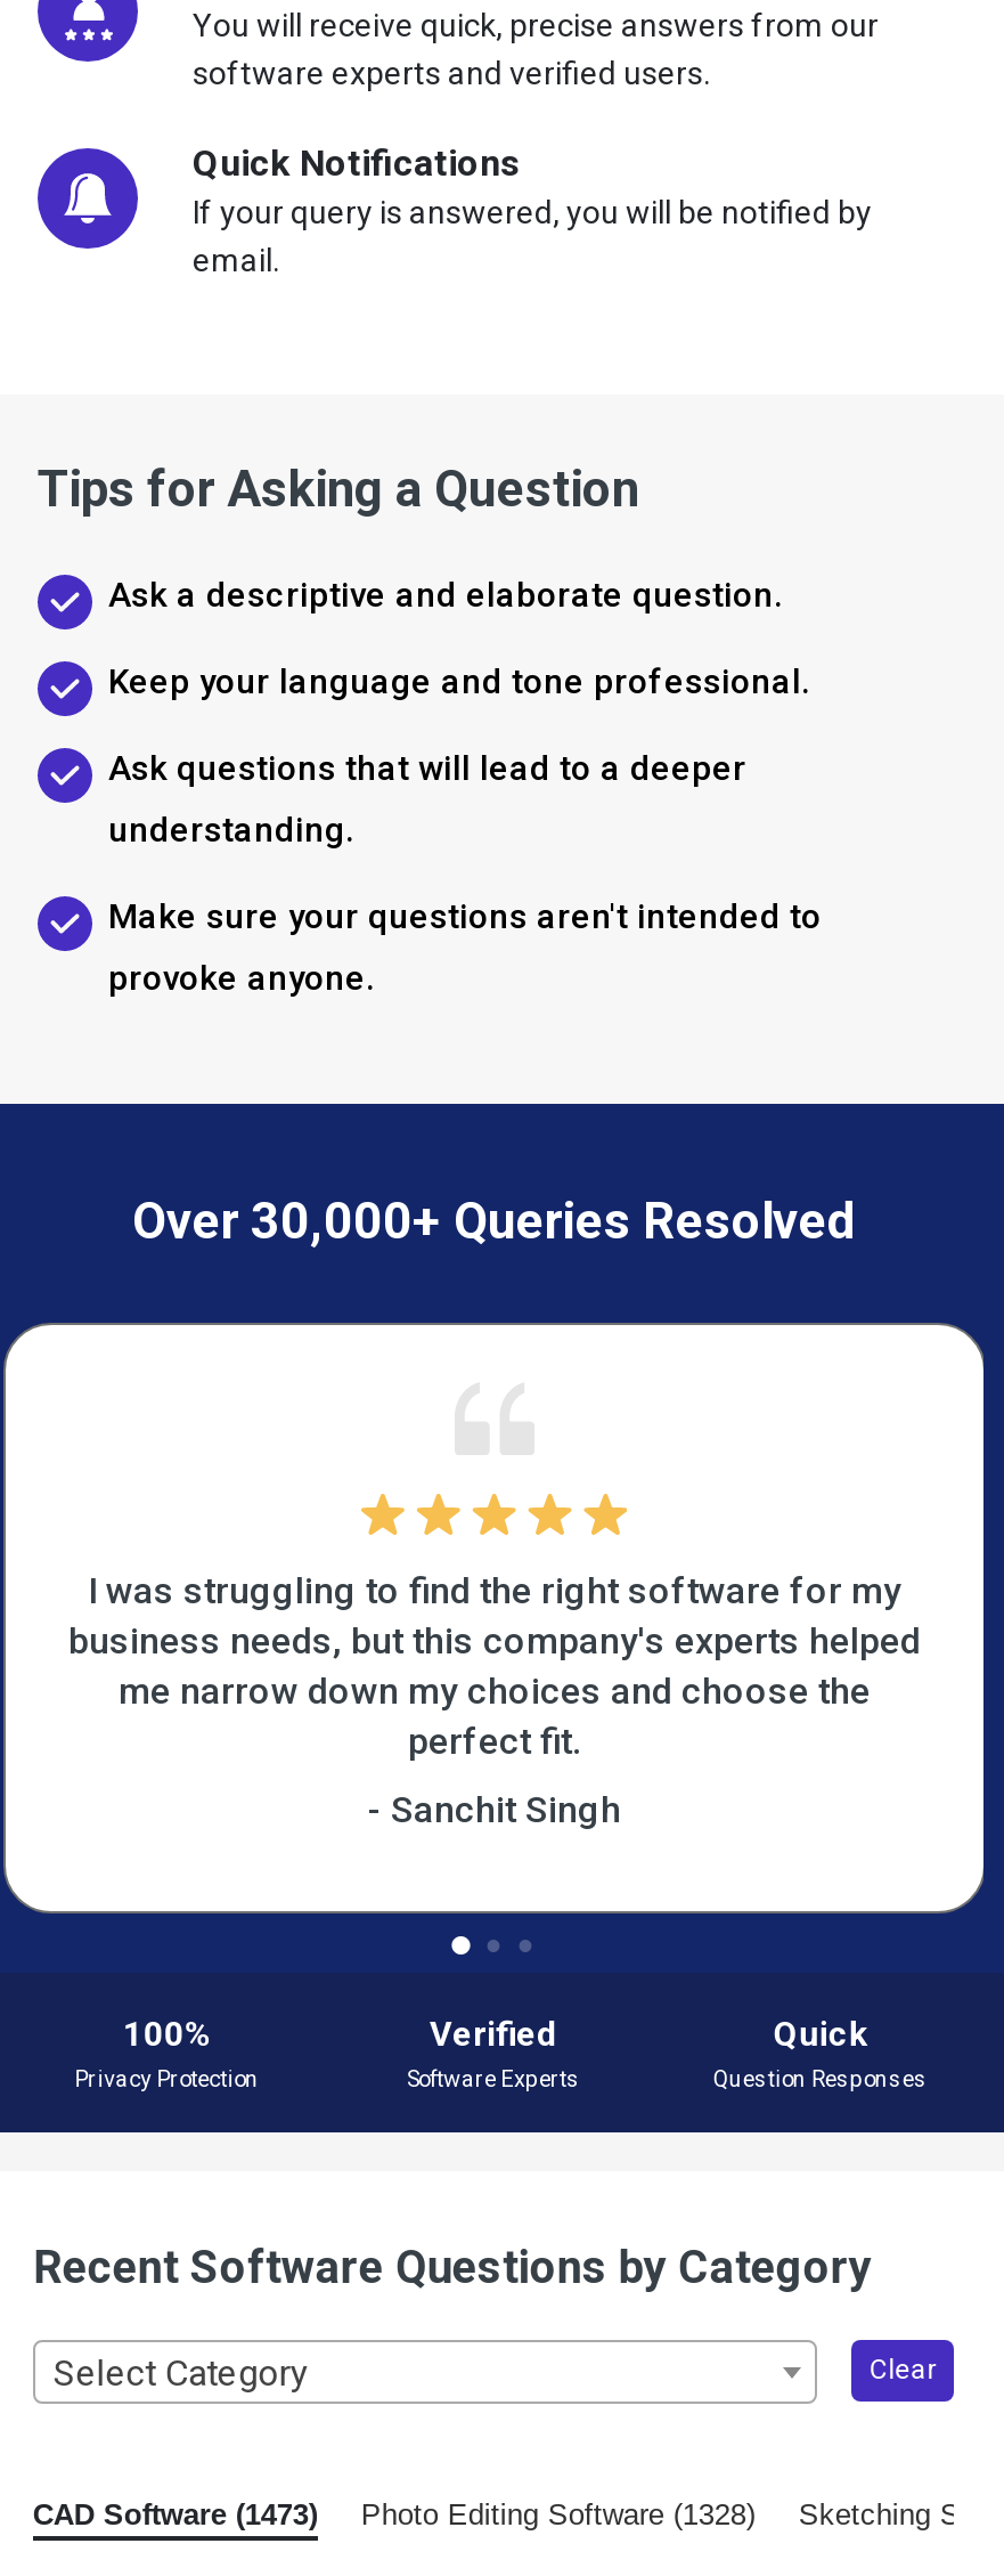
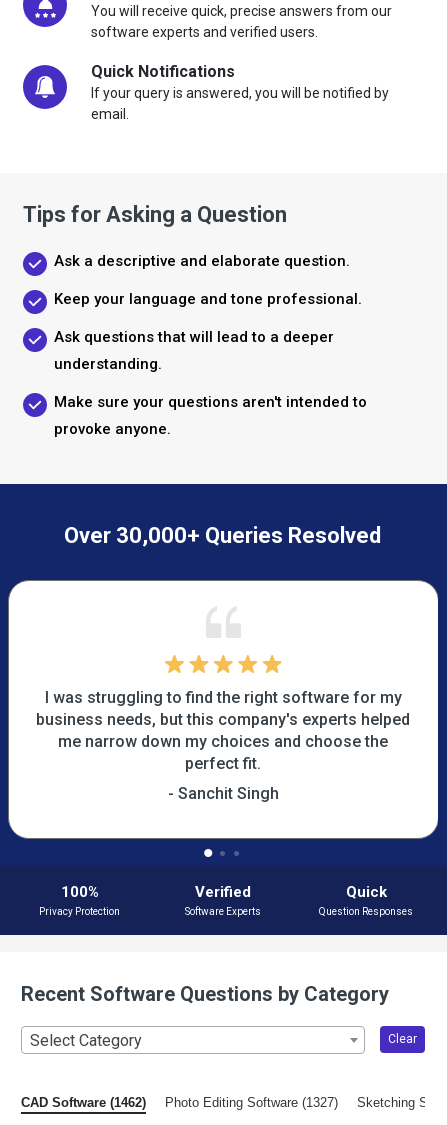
- CAD Software (1473)
+ CAD Software (1462)

- Photo Editing Software (1328)
+ Photo Editing Software (1327)
